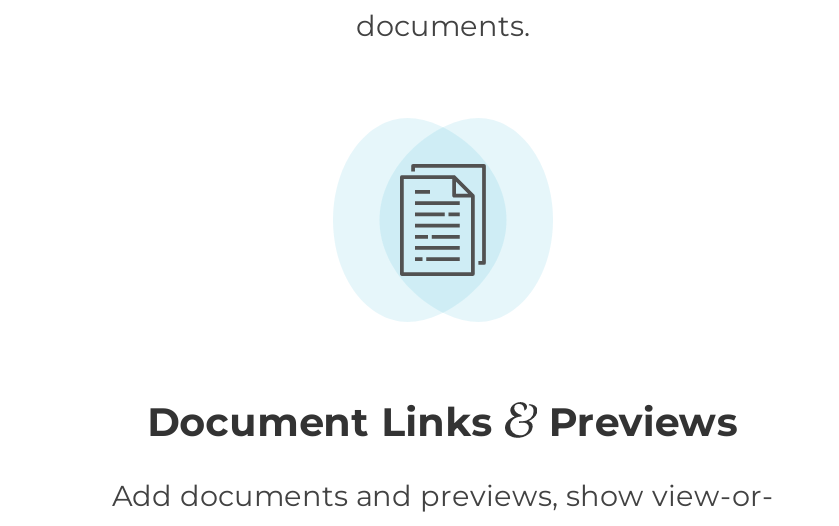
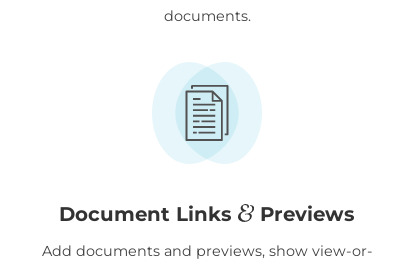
- [image]
+ [image]
